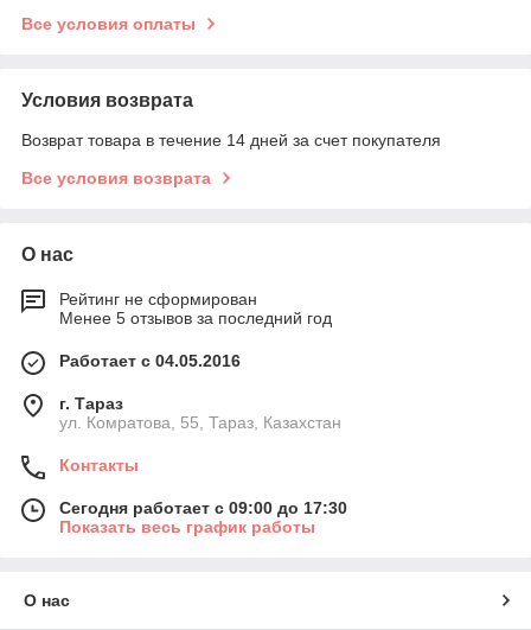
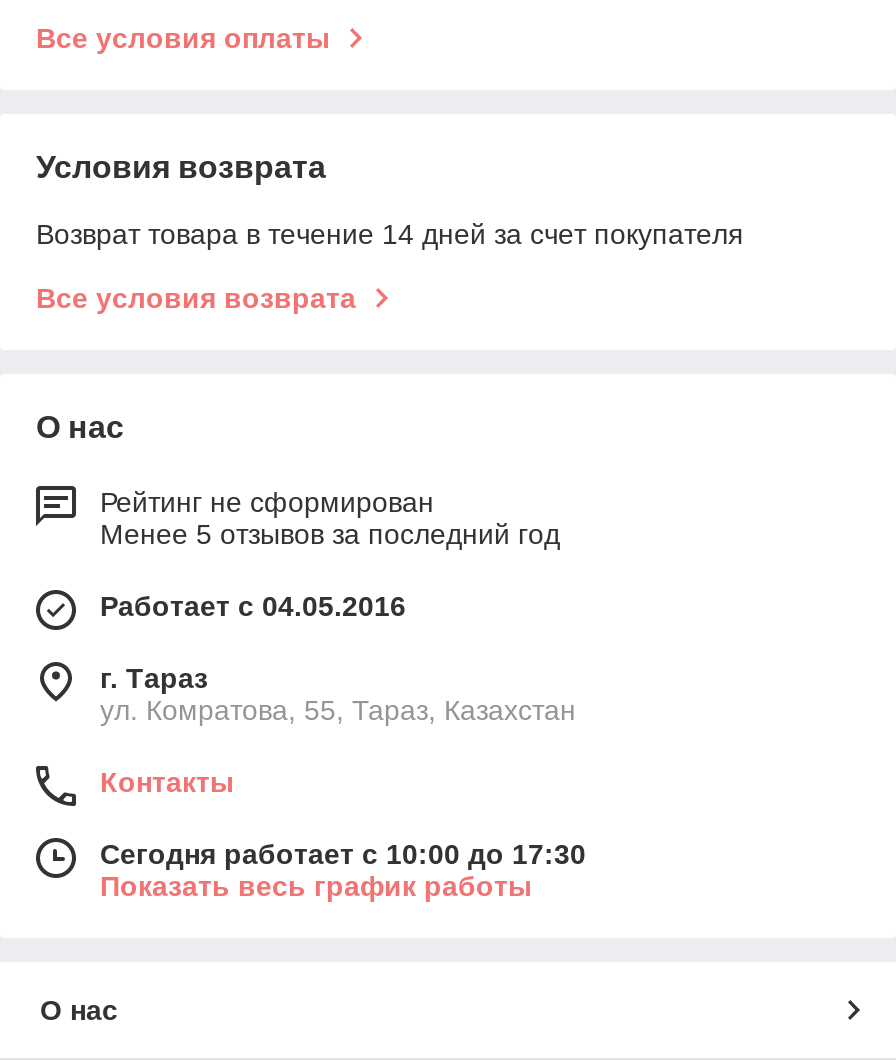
- Сегодня работает с 09:00 до 17:30
+ Сегодня работает с 10:00 до 17:30
